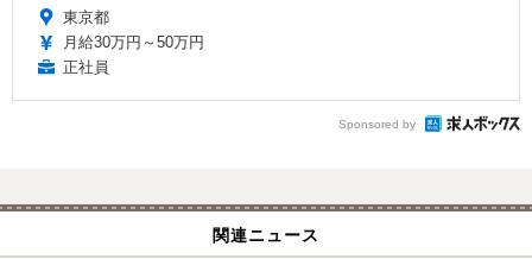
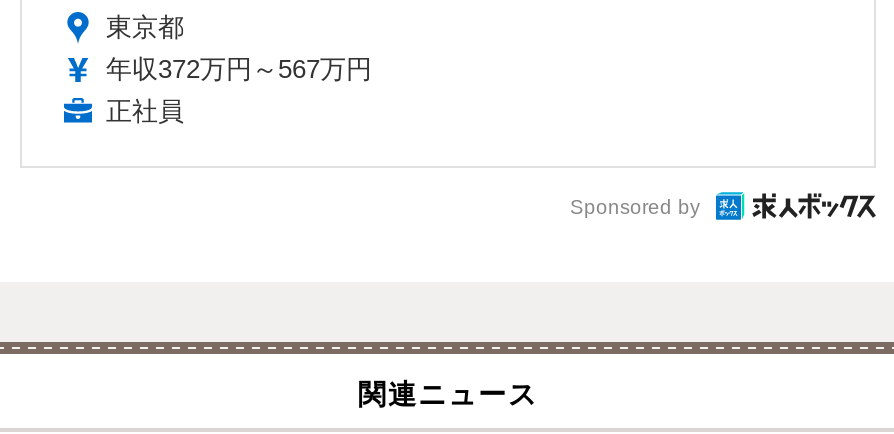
- 月給30万円～50万円
+ 年収372万円～567万円
